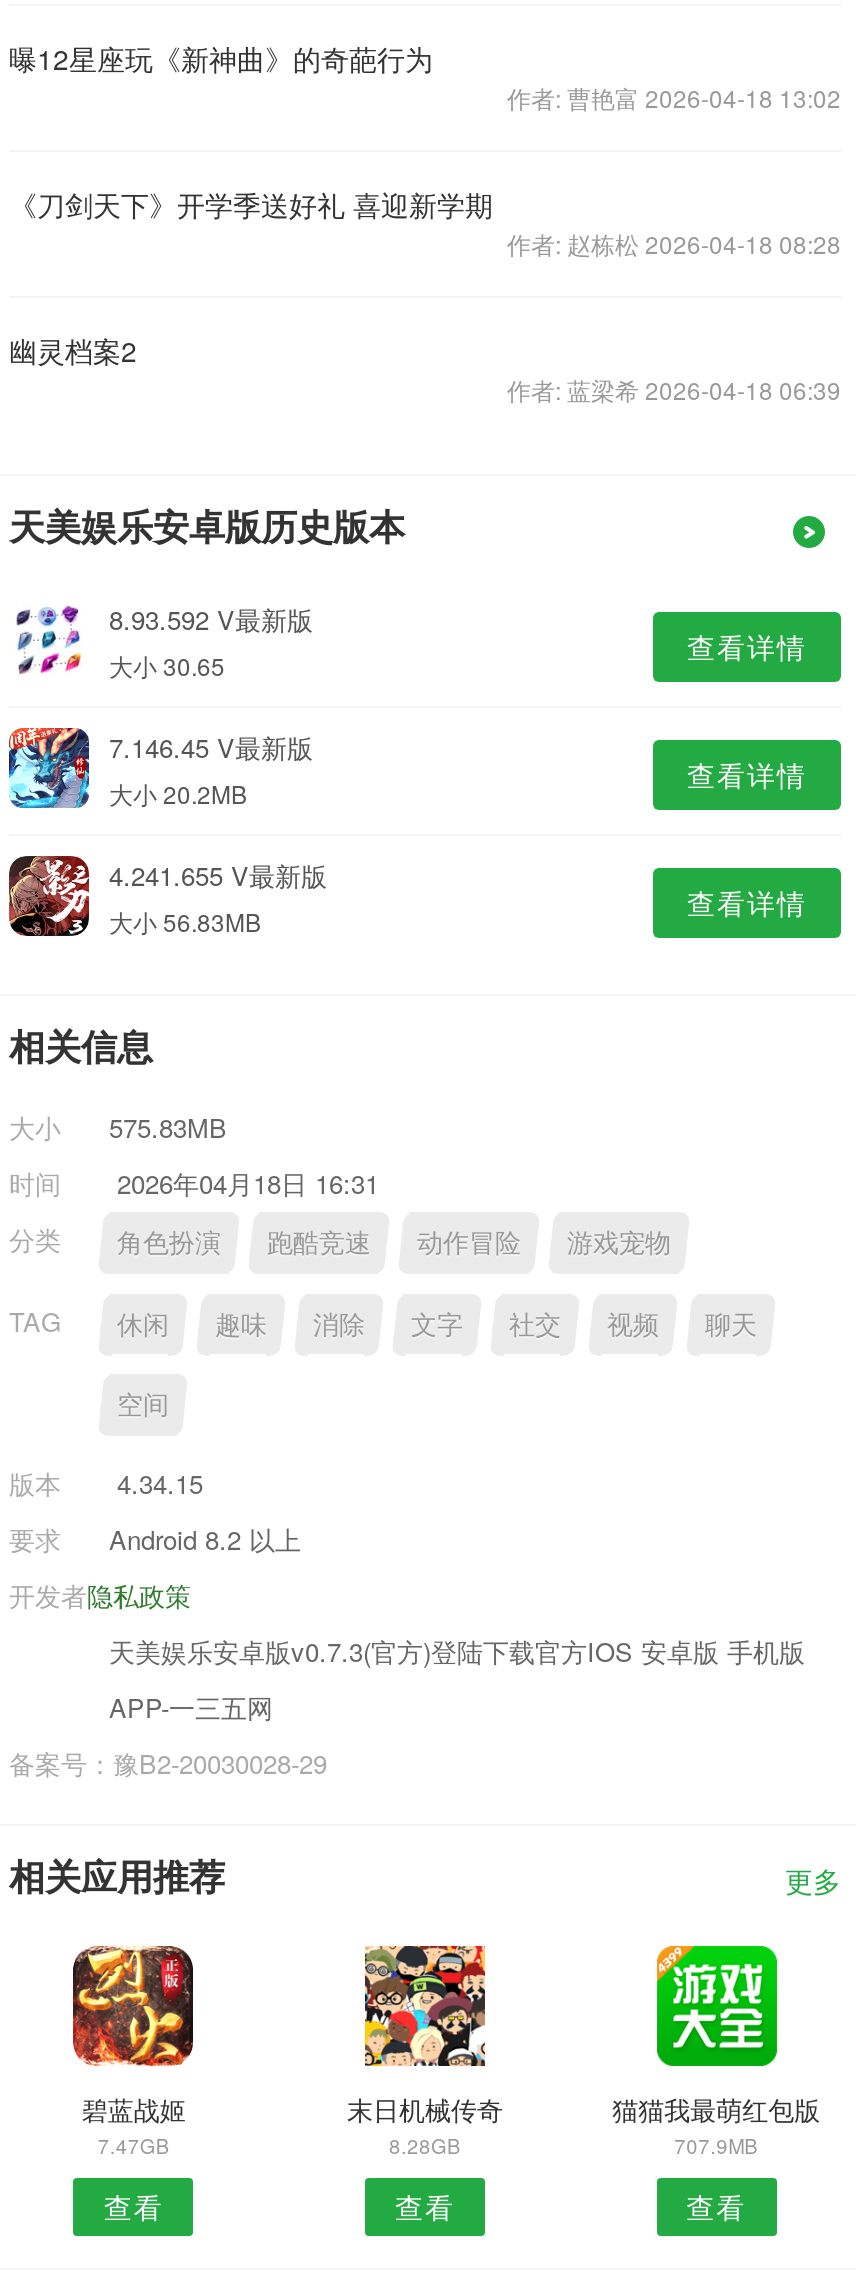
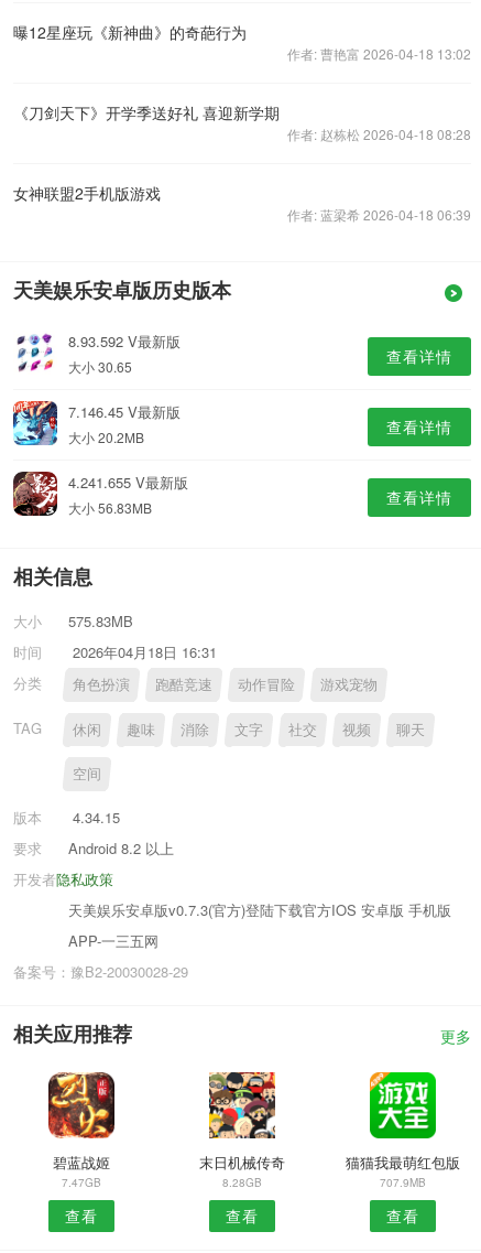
- 幽灵档案2
+ 女神联盟2手机版游戏
